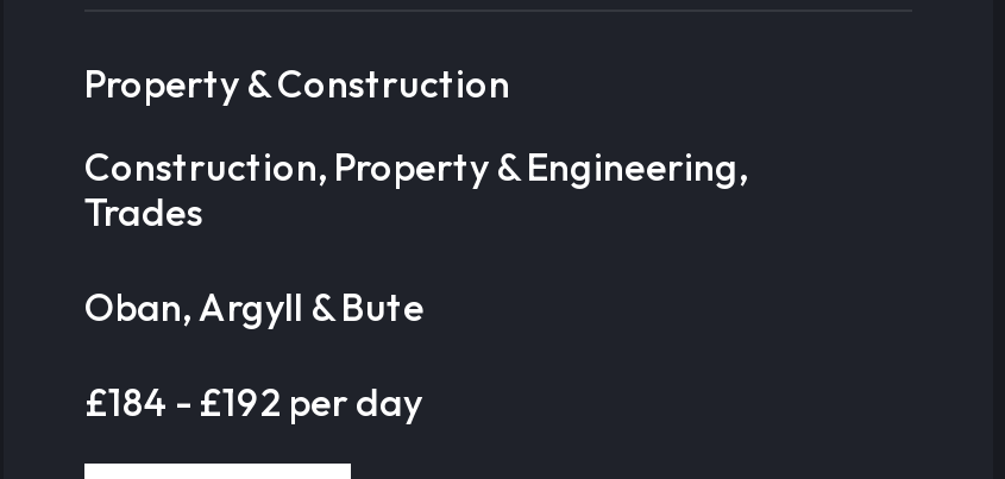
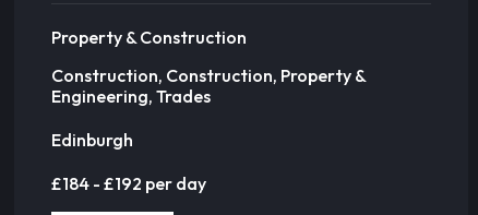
- Construction, Property & Engineering,
- Trades
+ Construction, Construction, Property &
+ Engineering, Trades

- Oban, Argyll & Bute
+ Edinburgh
